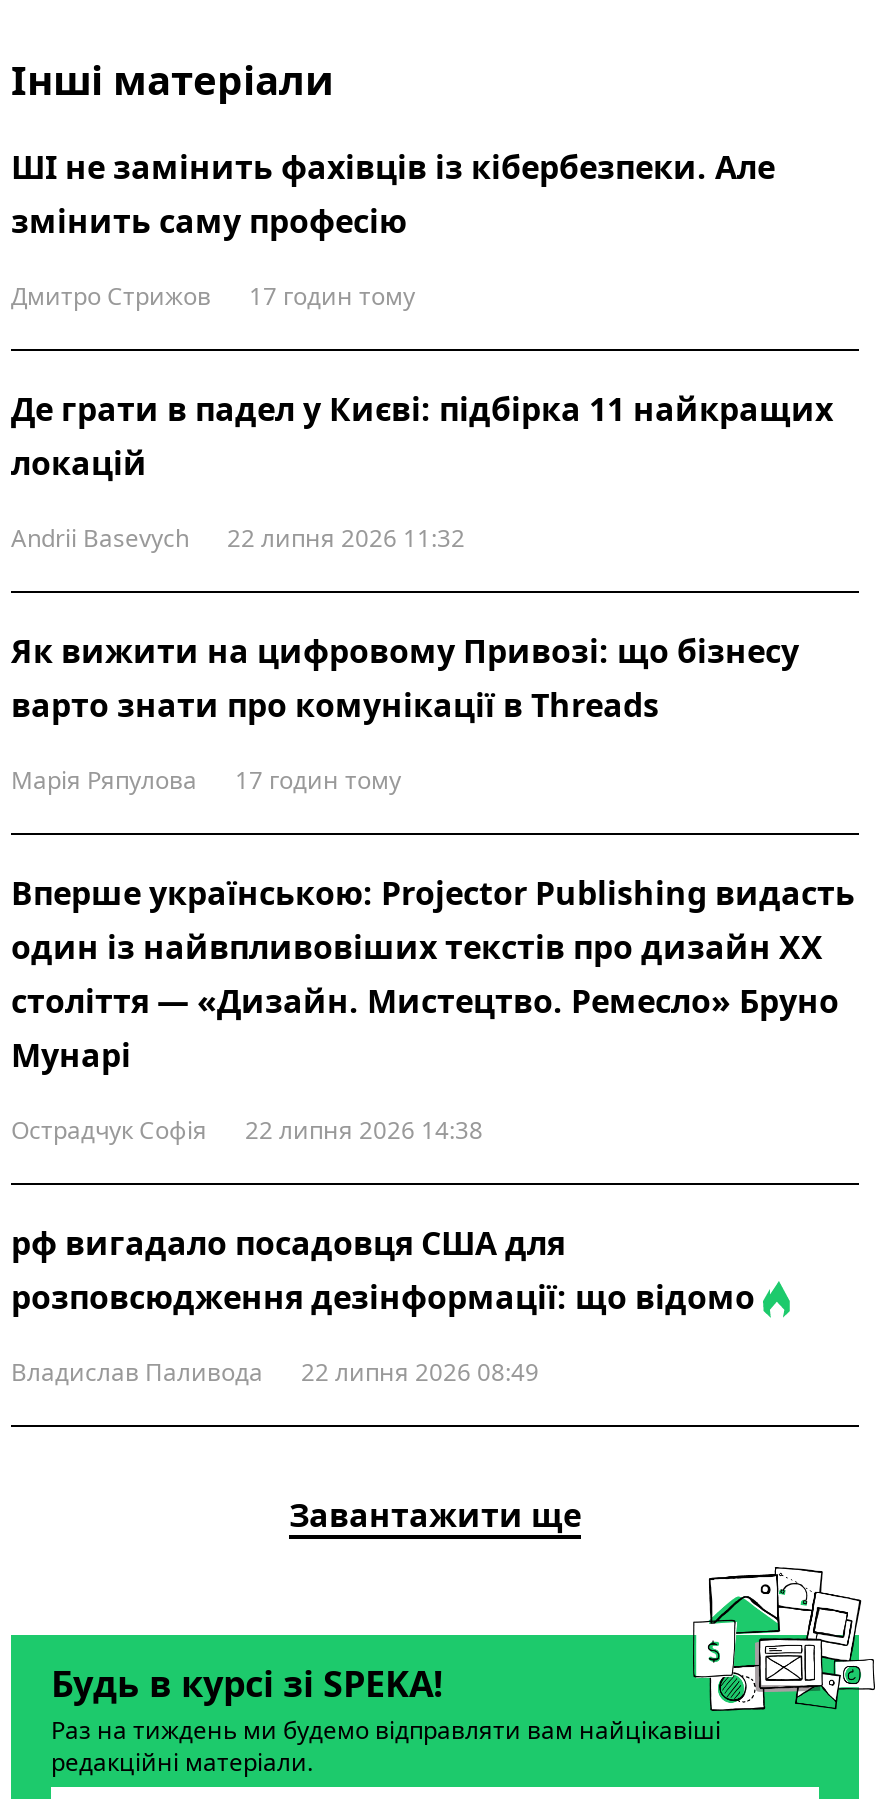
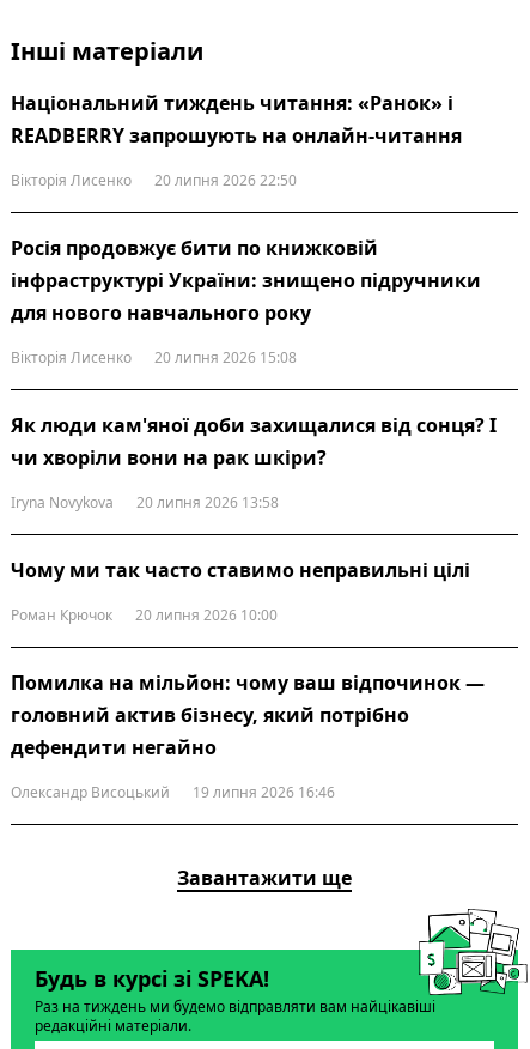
- ШІ не замінить фахівців із кібербезпеки. Але
- змінить саму професію
+ Національний тиждень читання: «Ранок» і
+ READBERRY запрошують на онлайн-читання

- Дмитро Стрижов
- 17 годин тому
+ Вікторія Лисенко
+ 20 липня 2026 22:50

- Де грати в падел у Києві: підбірка 11 найкращих
- локацій
+ Росія продовжує бити по книжковій
+ інфраструктурі України: знищено підручники
+ для нового навчального року

- Andrii Basevych
- 22 липня 2026 11:32
+ Вікторія Лисенко
+ 20 липня 2026 15:08

- Як вижити на цифровому Привозі: що бізнесу
- варто знати про комунікації в Threads
+ Як люди кам'яної доби захищалися від сонця? І
+ чи хворіли вони на рак шкіри?

- Марія Ряпулова
- 17 годин тому
+ Iryna Novykova
+ 20 липня 2026 13:58

- Вперше українською: Projector Publishing видасть
- один із найвпливовіших текстів про дизайн ХХ
- століття — «Дизайн. Мистецтво. Ремесло» Бруно
- Мунарі
+ Чому ми так часто ставимо неправильні цілі

- Острадчук Софія
- 22 липня 2026 14:38
+ Роман Крючок
+ 20 липня 2026 10:00

- рф вигадало посадовця США для
- розповсюдження дезінформації: що відомо
+ Помилка на мільйон: чому ваш відпочинок —
+ головний актив бізнесу, який потрібно
+ дефендити негайно

- Владислав Паливода
- 22 липня 2026 08:49
+ Олександр Висоцький
+ 19 липня 2026 16:46
